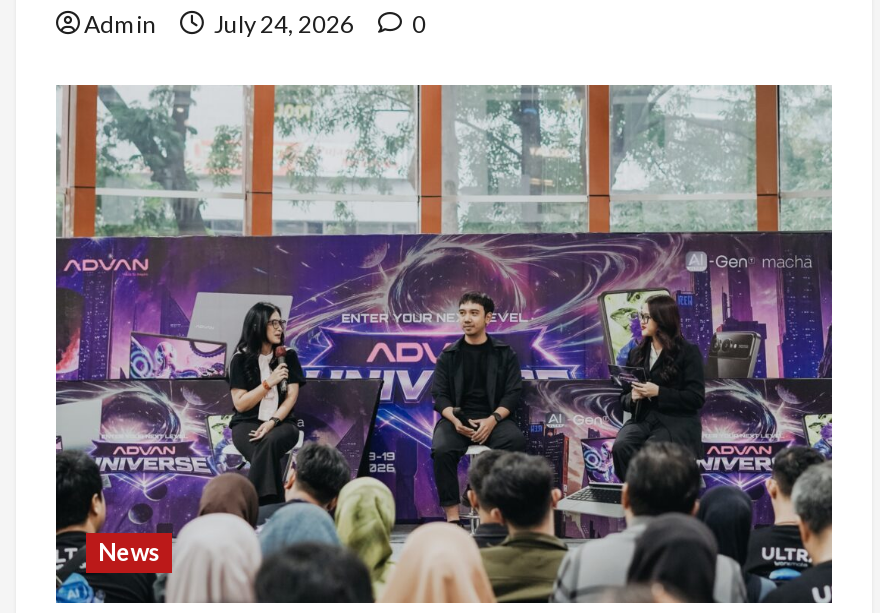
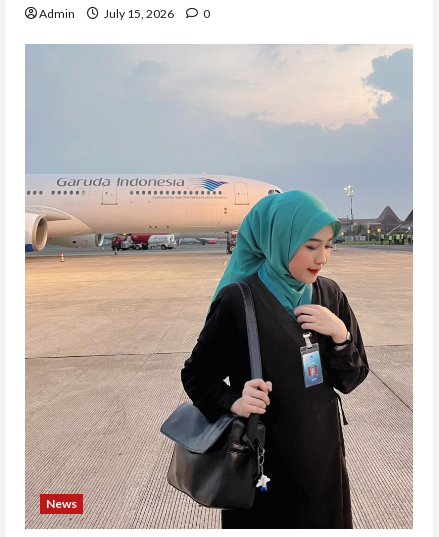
- Admin July 24, 2026 0
+ Admin July 15, 2026 0

- [image]
+ [image]
